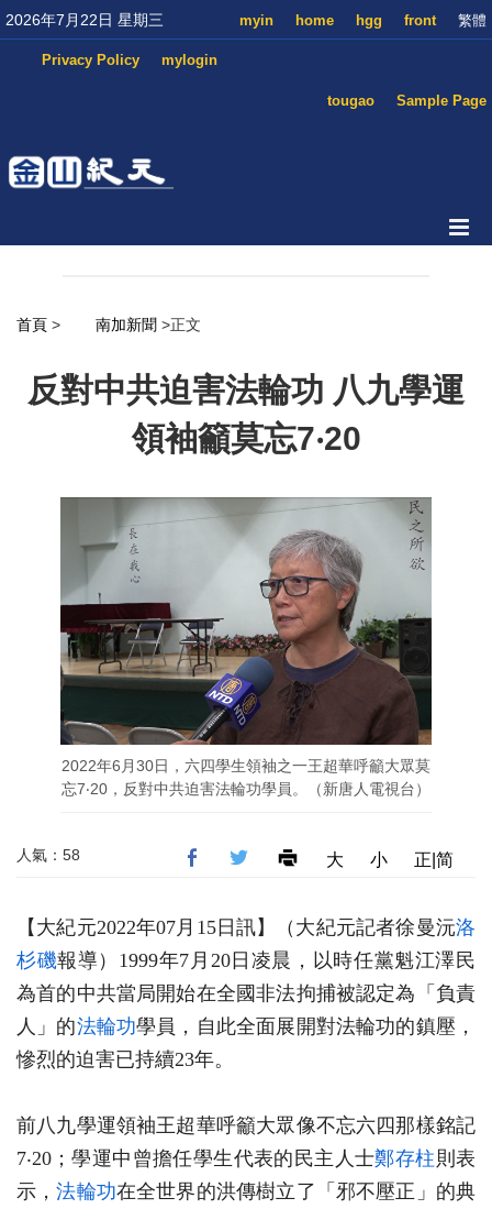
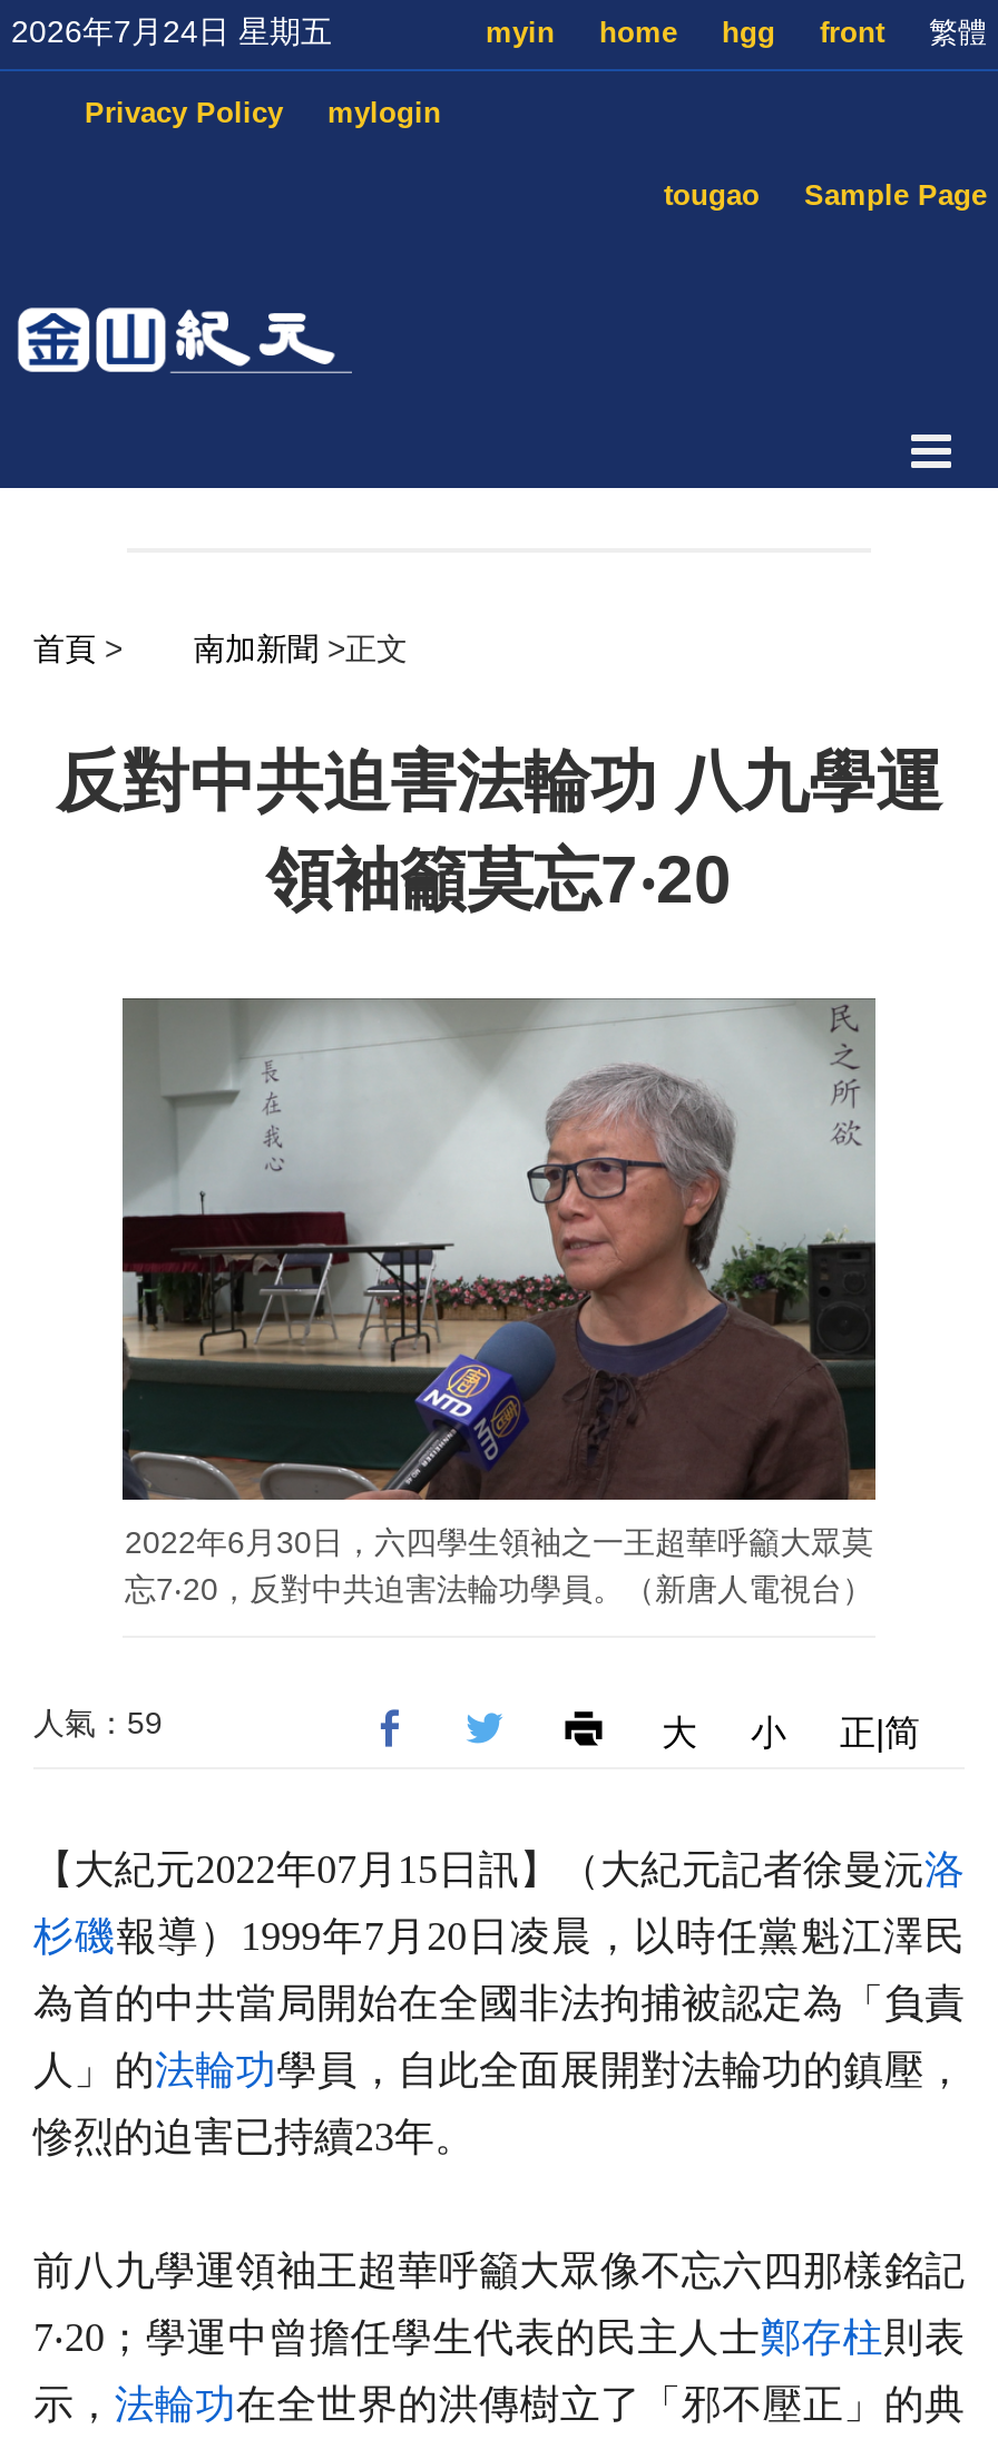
- 2026年7月22日 星期三
+ 2026年7月24日 星期五

- 人氣：58
+ 人氣：59
